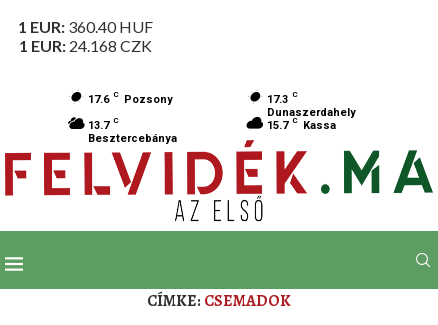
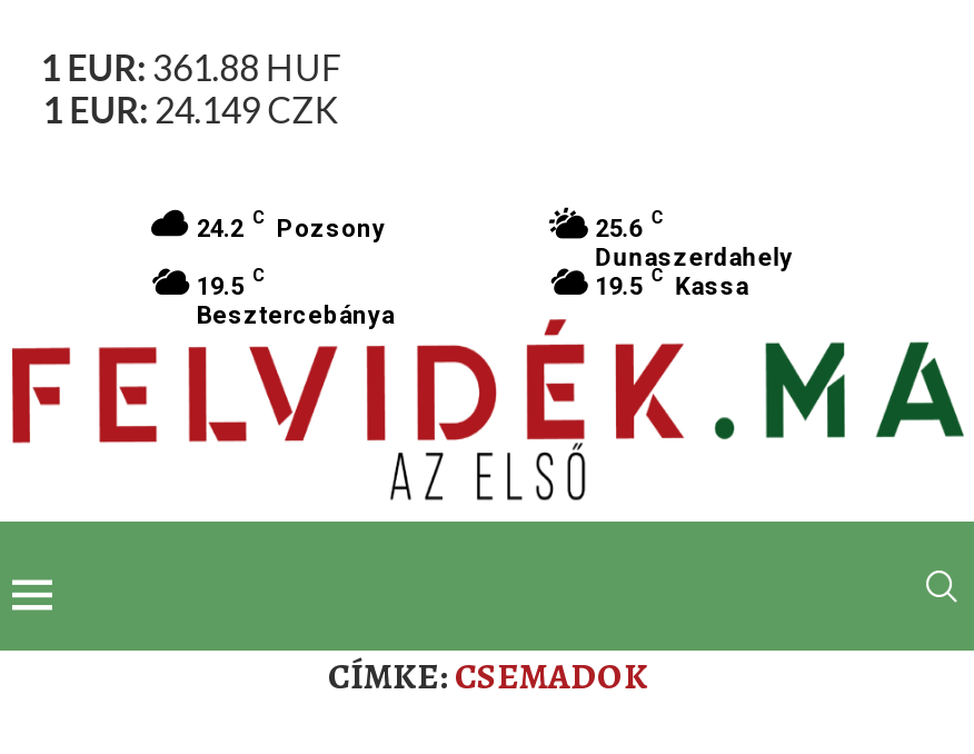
- 1 EUR: 360.40 HUF
+ 1 EUR: 361.88 HUF

- 1 EUR: 24.168 CZK
+ 1 EUR: 24.149 CZK

- 17.6 C Pozsony
+ 24.2 C Pozsony

- 17.3 C
+ 25.6 C

- 13.7 C
+ 19.5 C

- 15.7 C Kassa
+ 19.5 C Kassa
